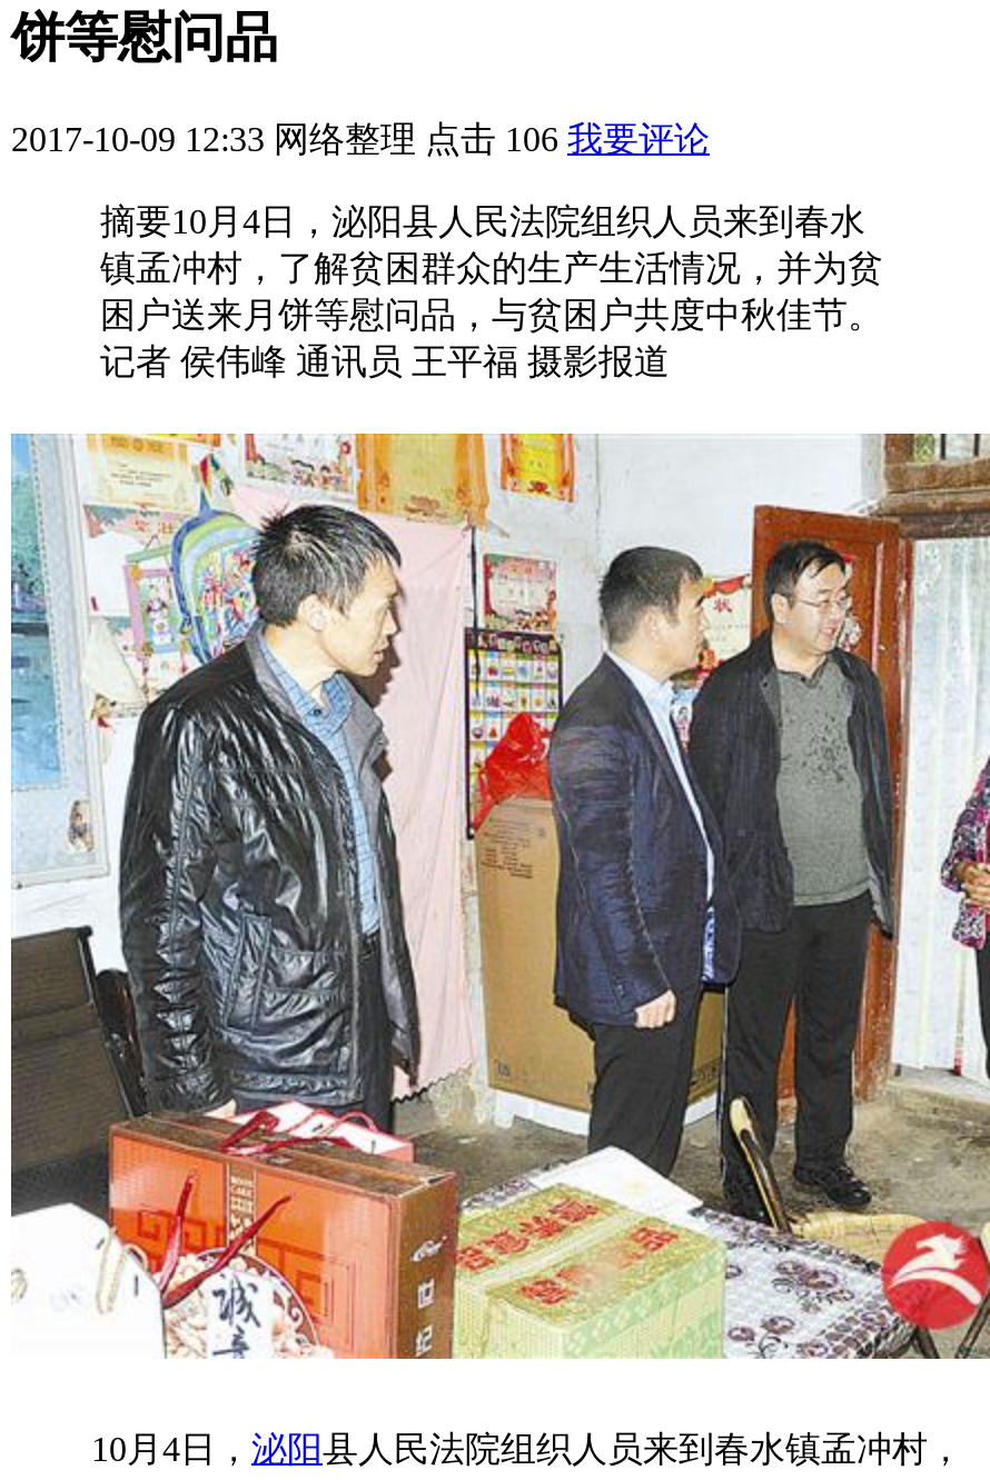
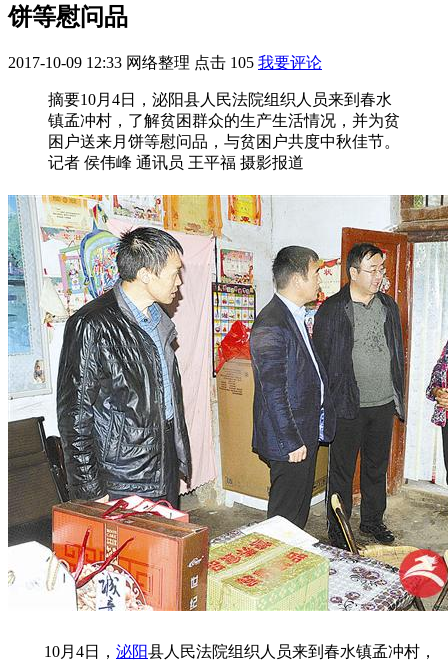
- 2017-10-09 12:33 网络整理 点击106我要评论
+ 2017-10-09 12:33 网络整理 点击105我要评论
